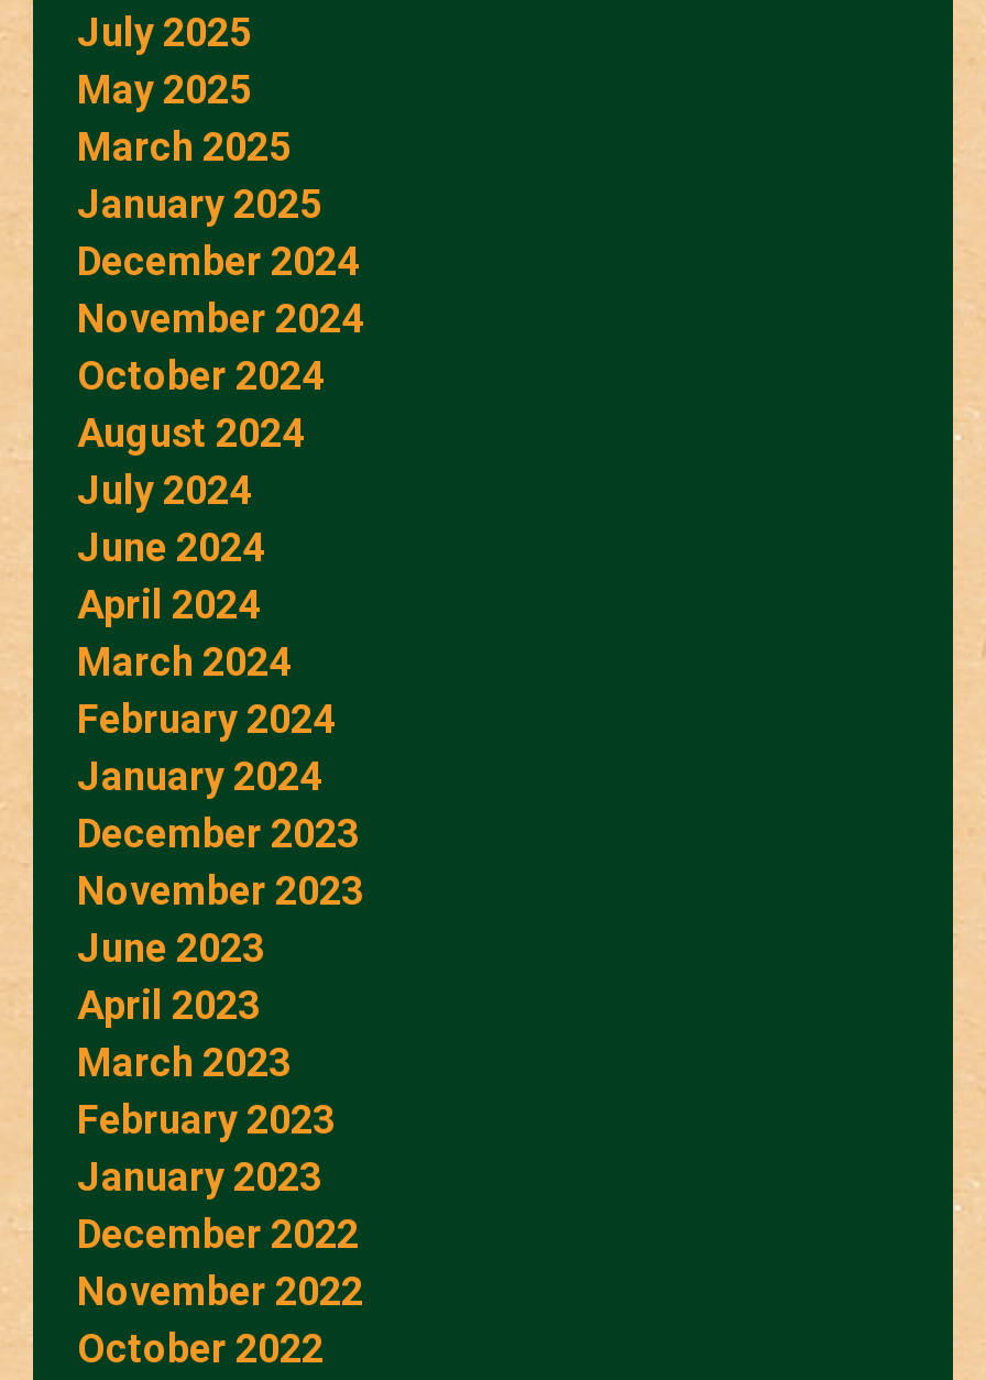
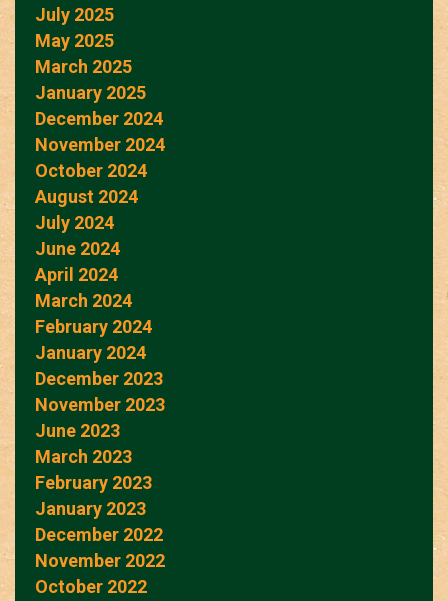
- April 2023
